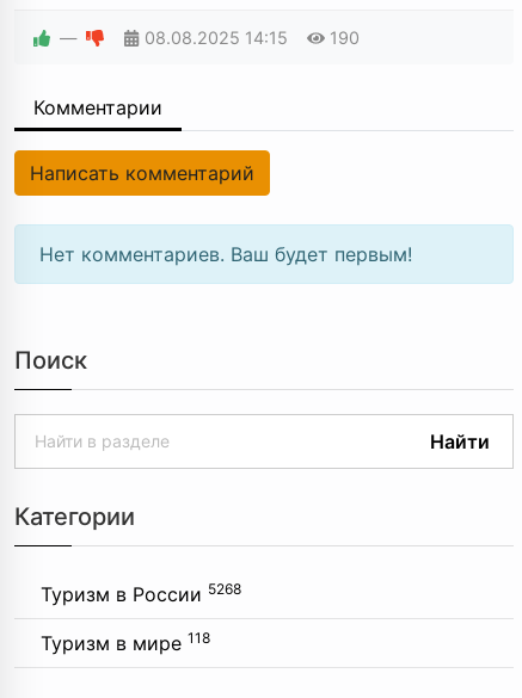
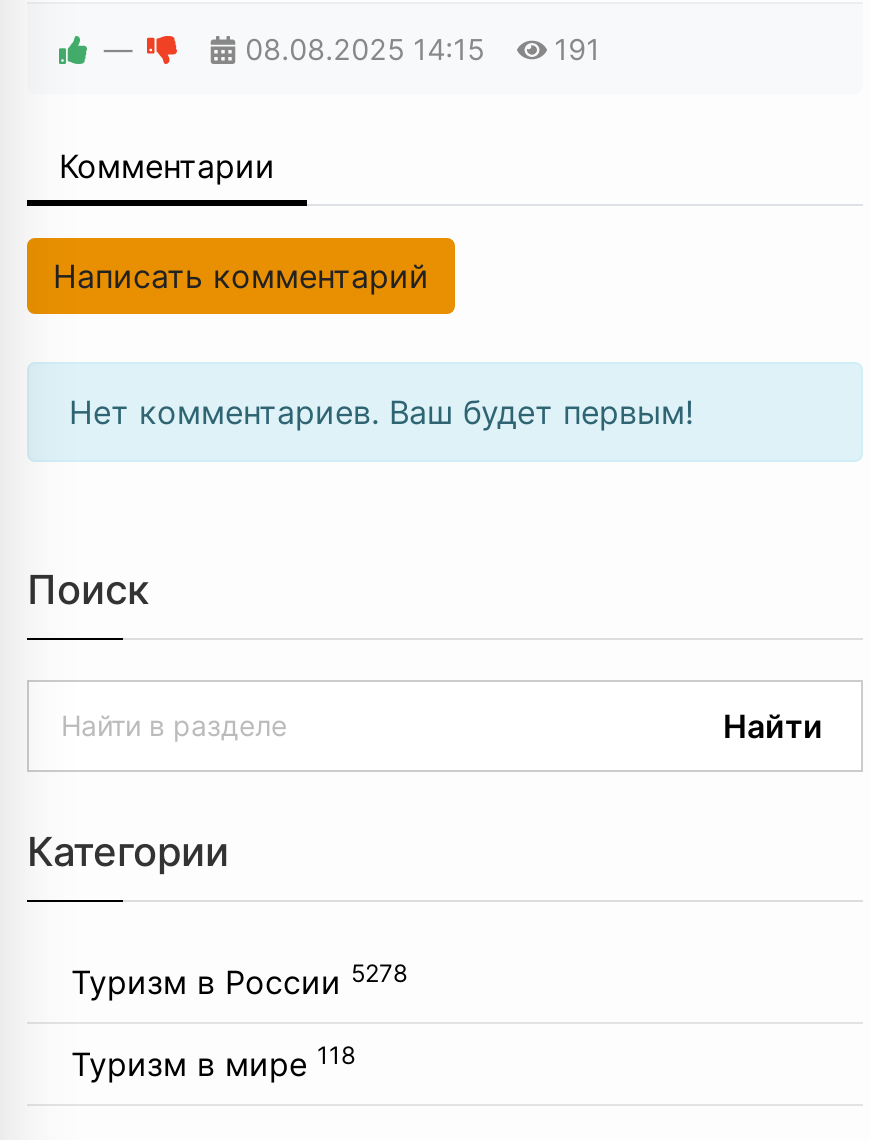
- 08.08.2025 14:15 190
+ 08.08.2025 14:15 191

- Туризм в России 5268
+ Туризм в России 5278
